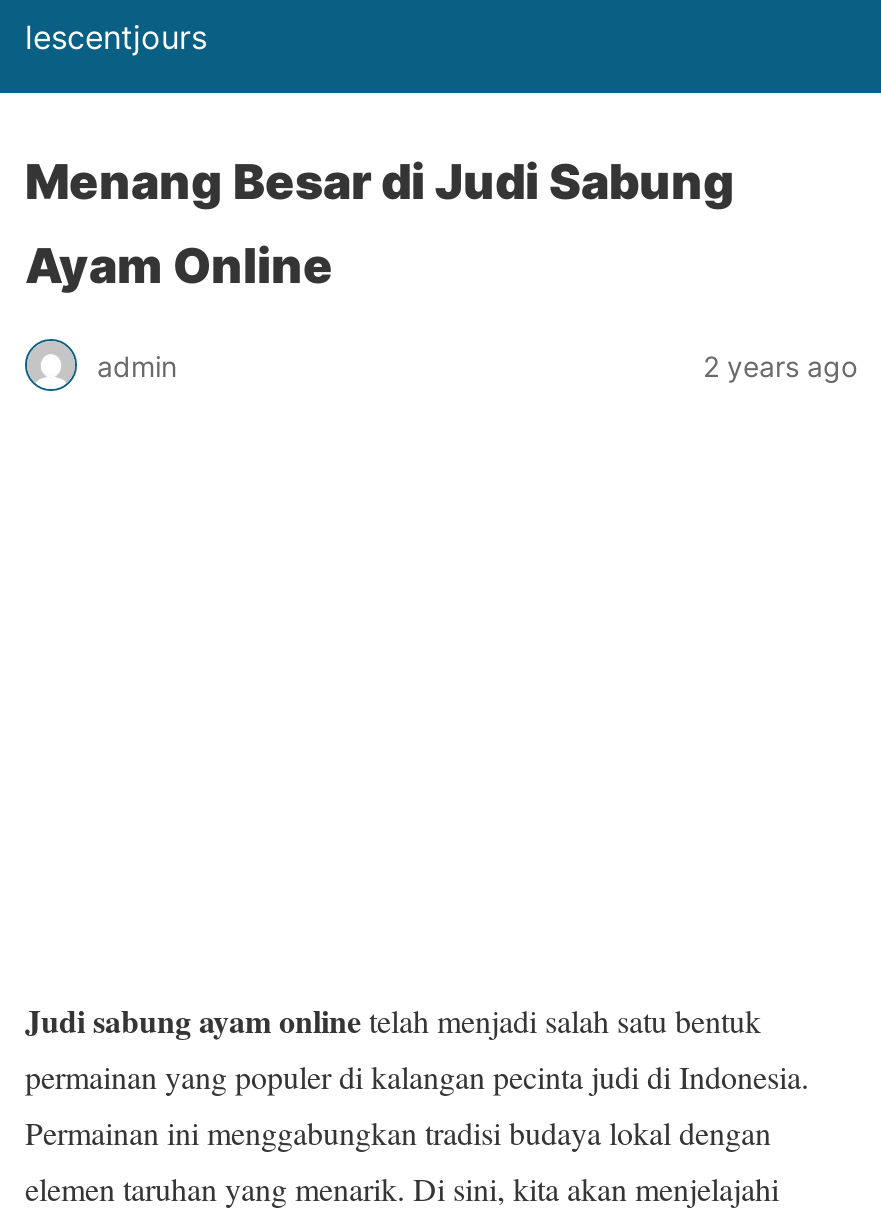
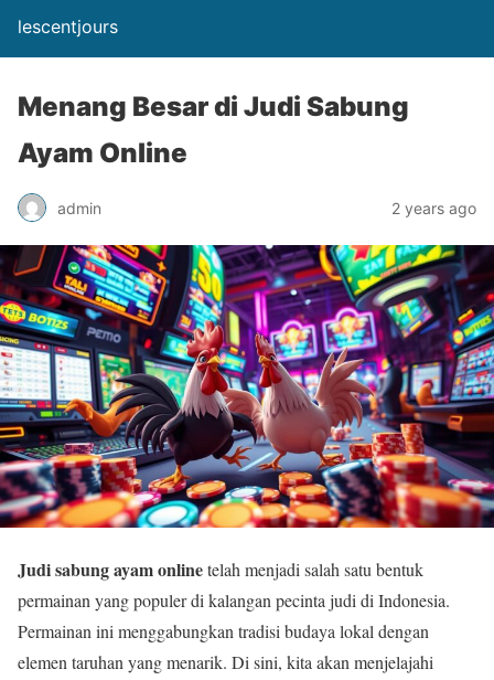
+ [image]
